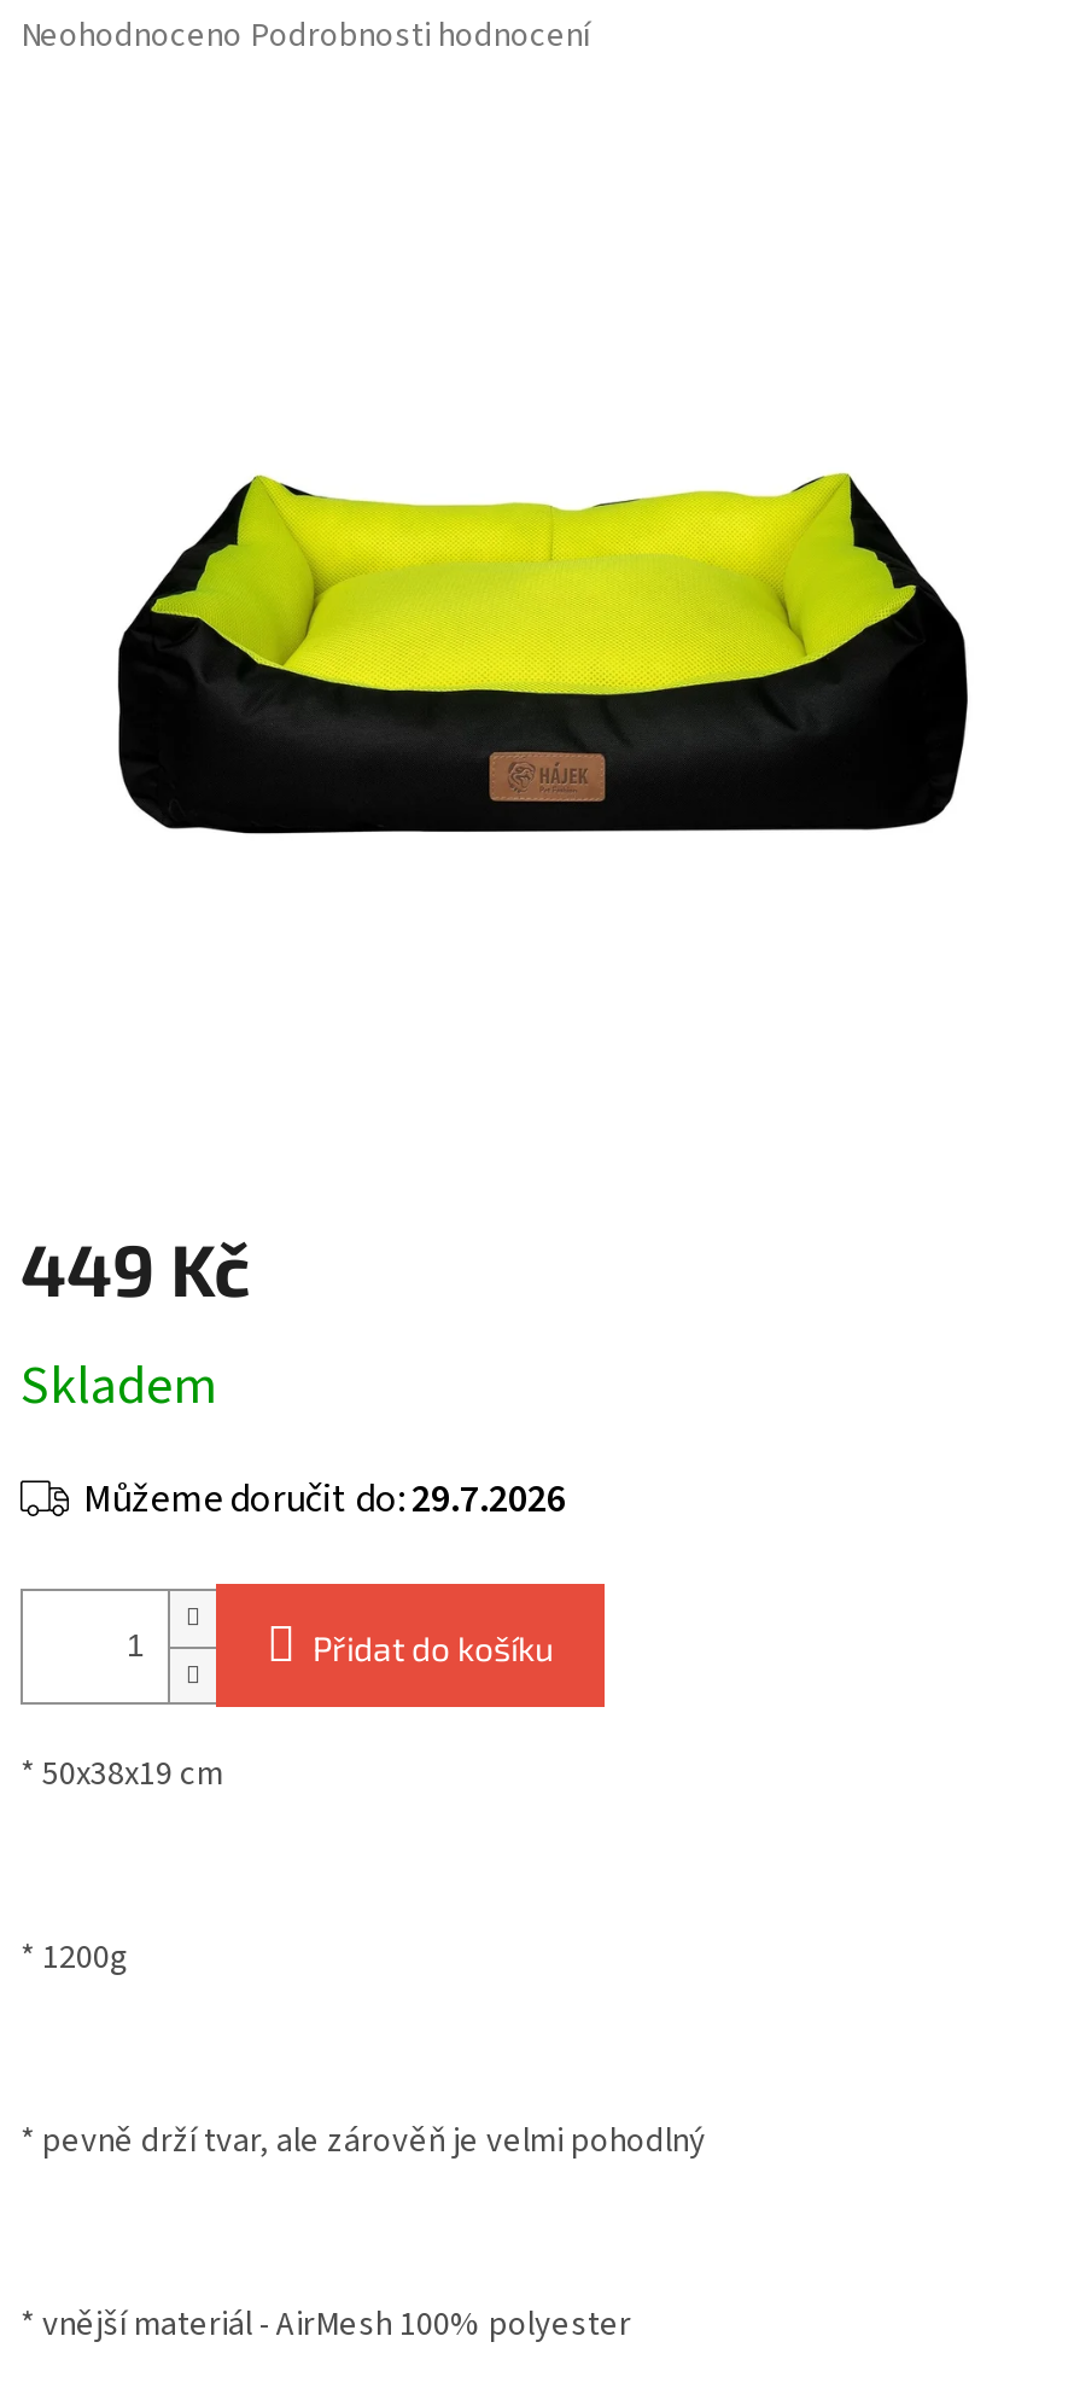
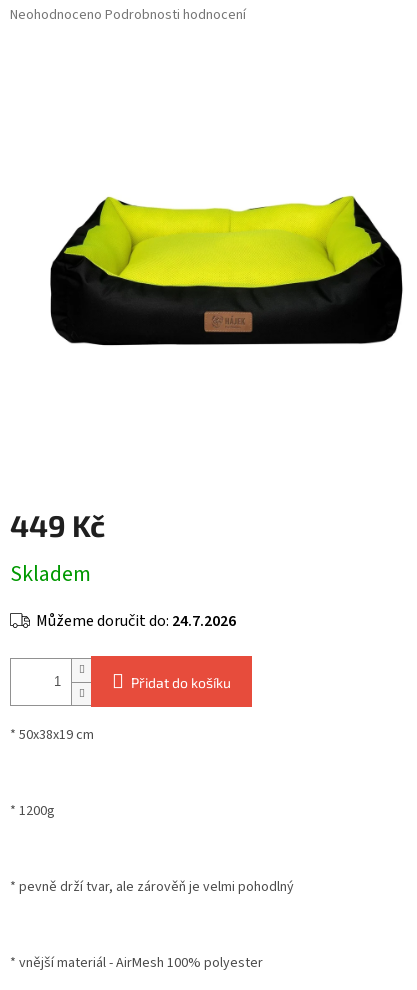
- Můžeme doručit do: 29.7.2026
+ Můžeme doručit do: 24.7.2026
